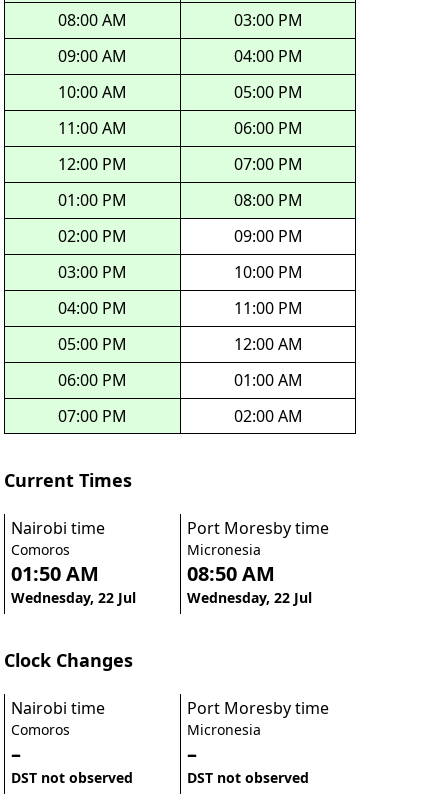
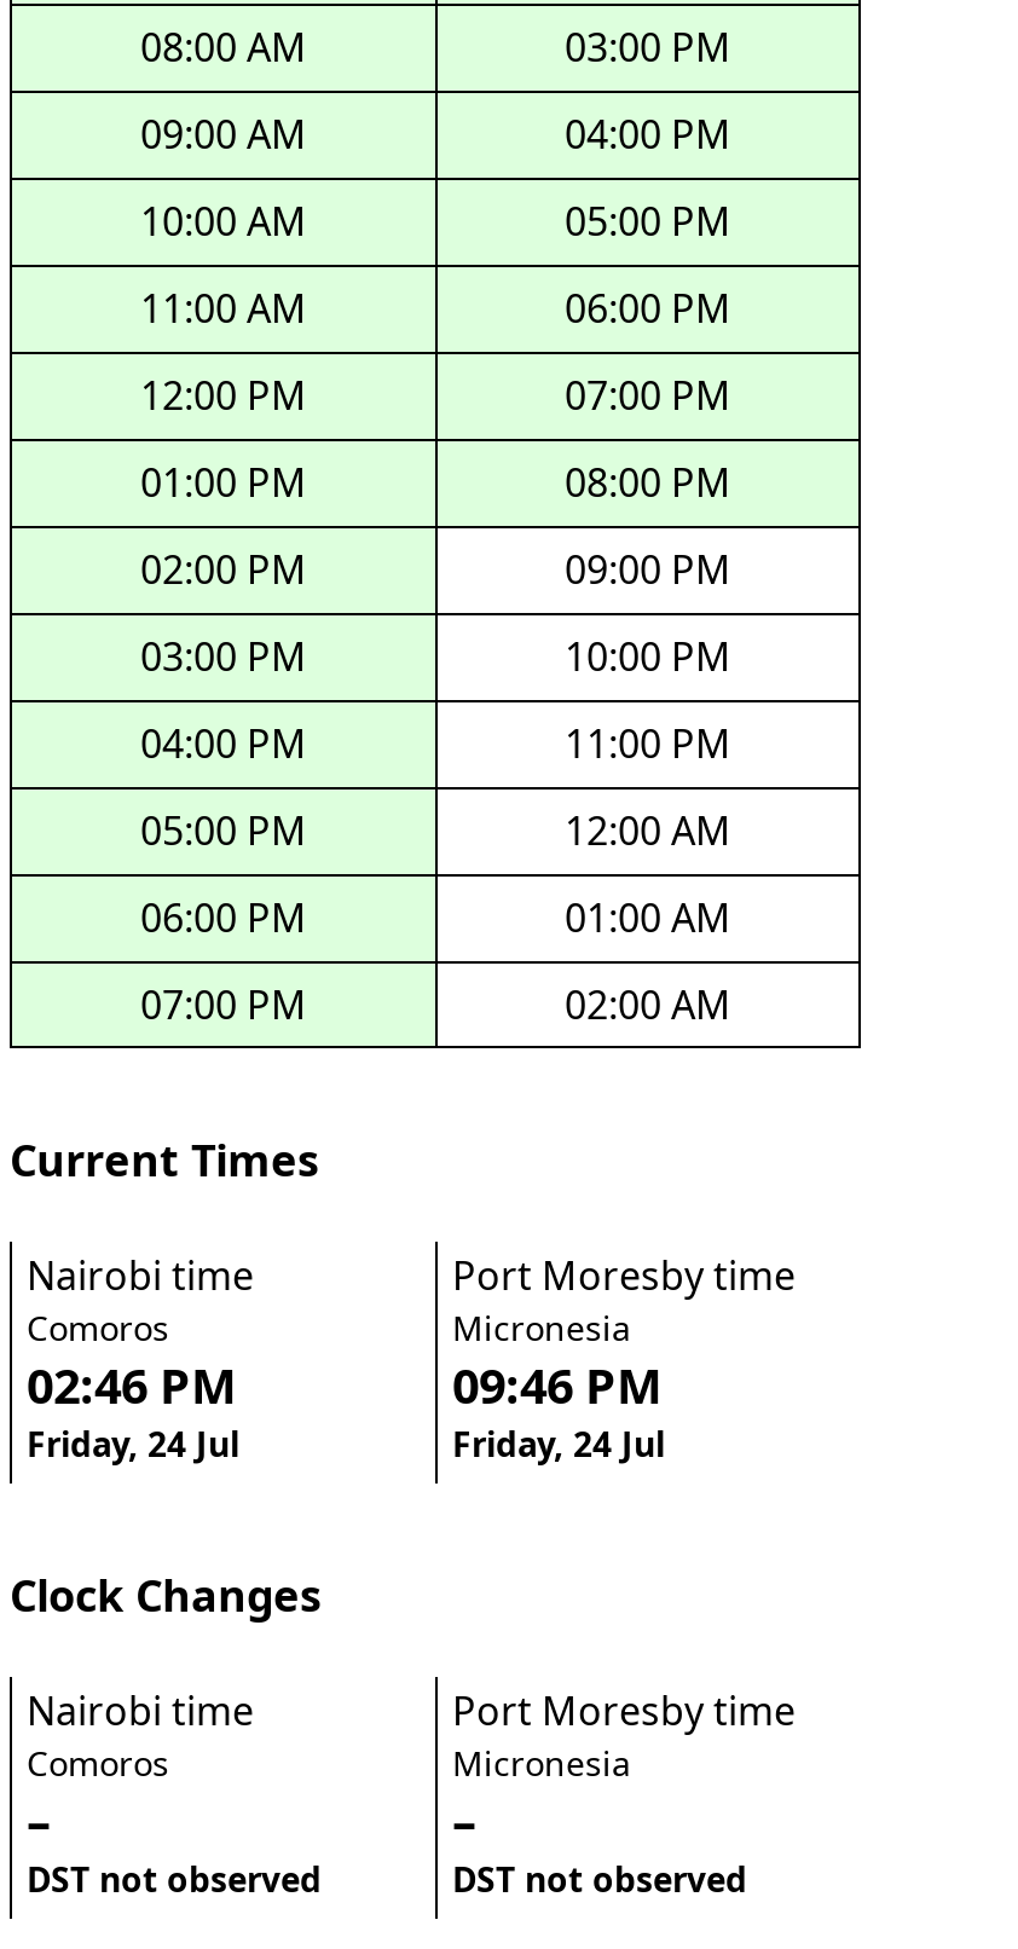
- 01:50 AM
- Wednesday, 22 Jul
+ 02:46 PM
+ Friday, 24 Jul

- 08:50 AM
- Wednesday, 22 Jul
+ 09:46 PM
+ Friday, 24 Jul
